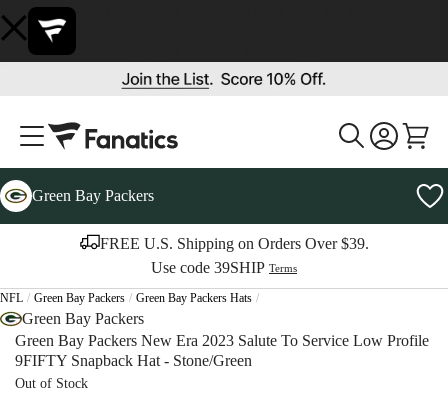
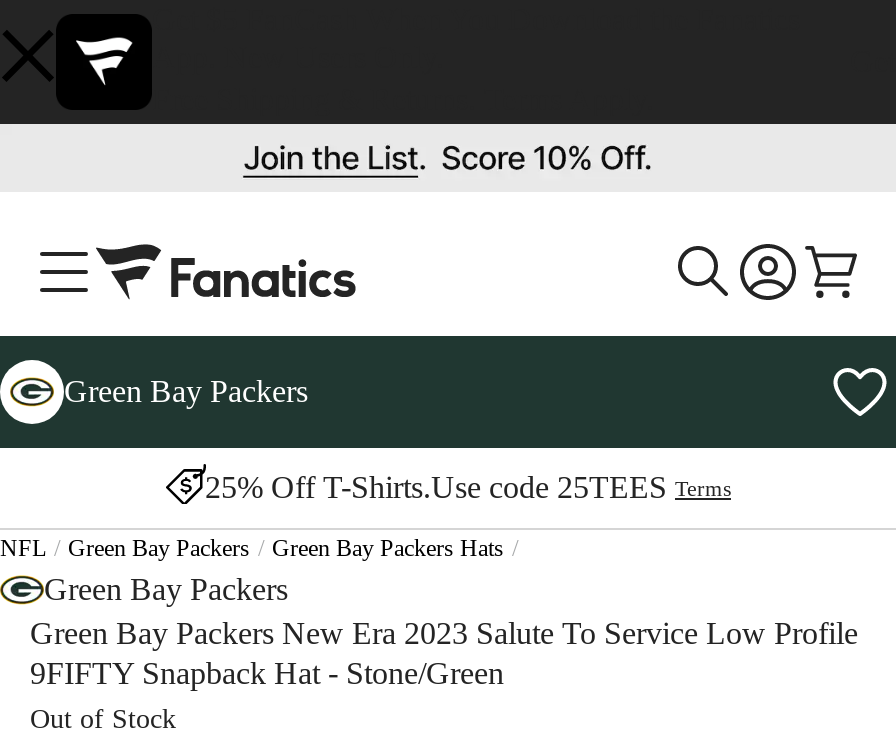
- FREE U.S. Shipping on Orders Over $39.
- Use code 39SHIP Terms
+ 25% Off T-Shirts.Use code 25TEES Terms
